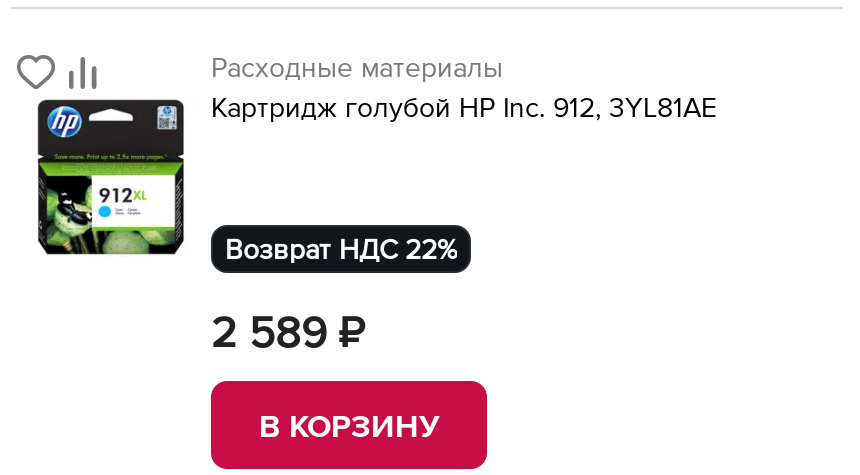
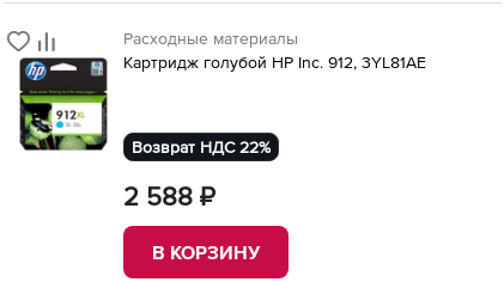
- 2 589 ₽
+ 2 588 ₽
